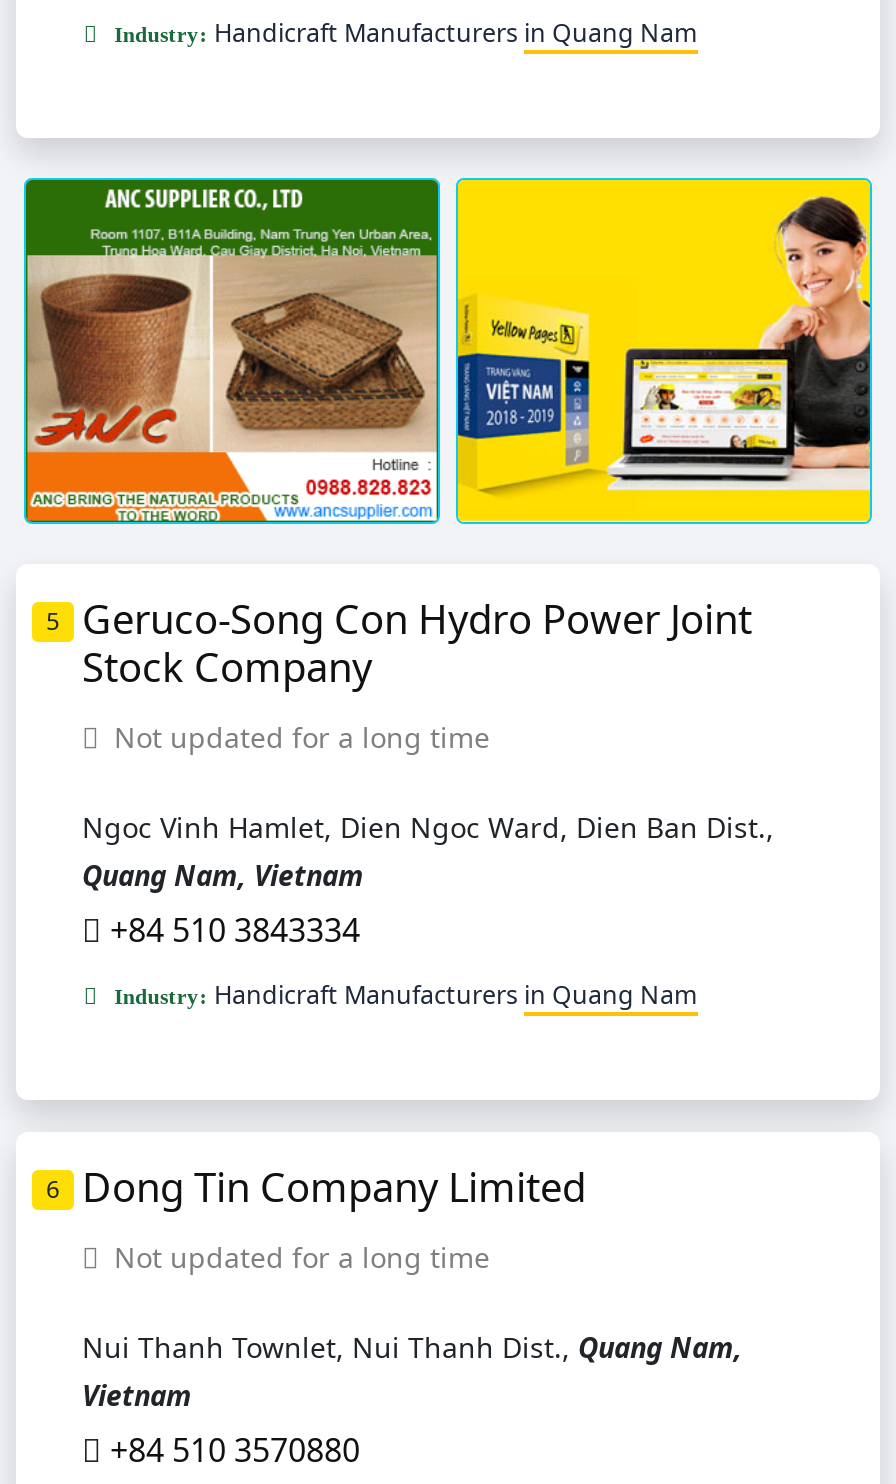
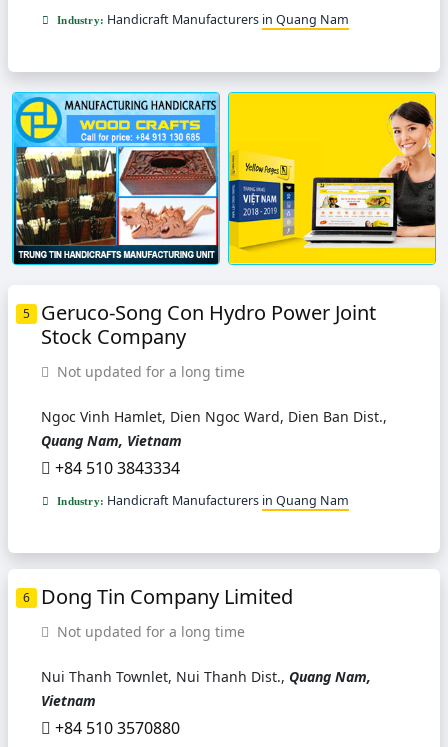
- [image]
+ [image]
